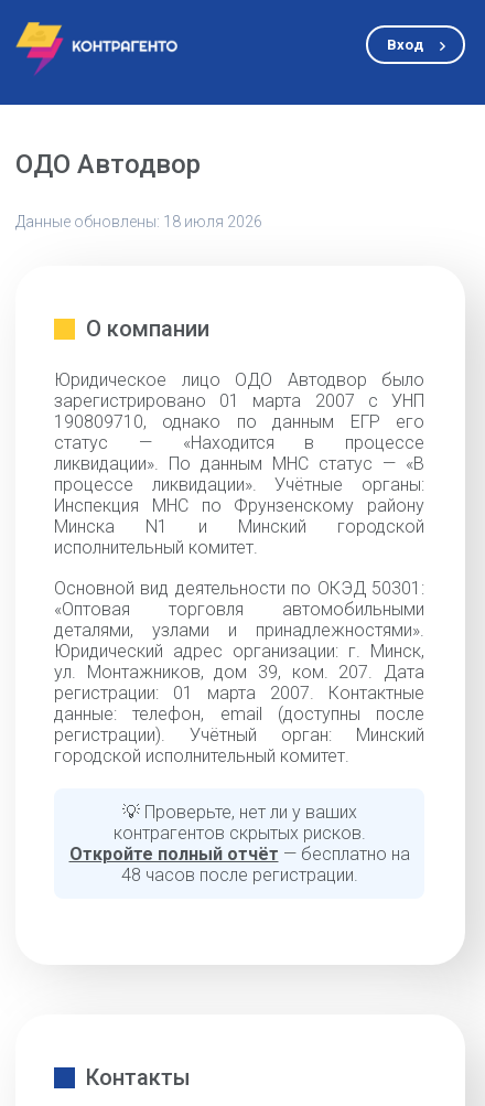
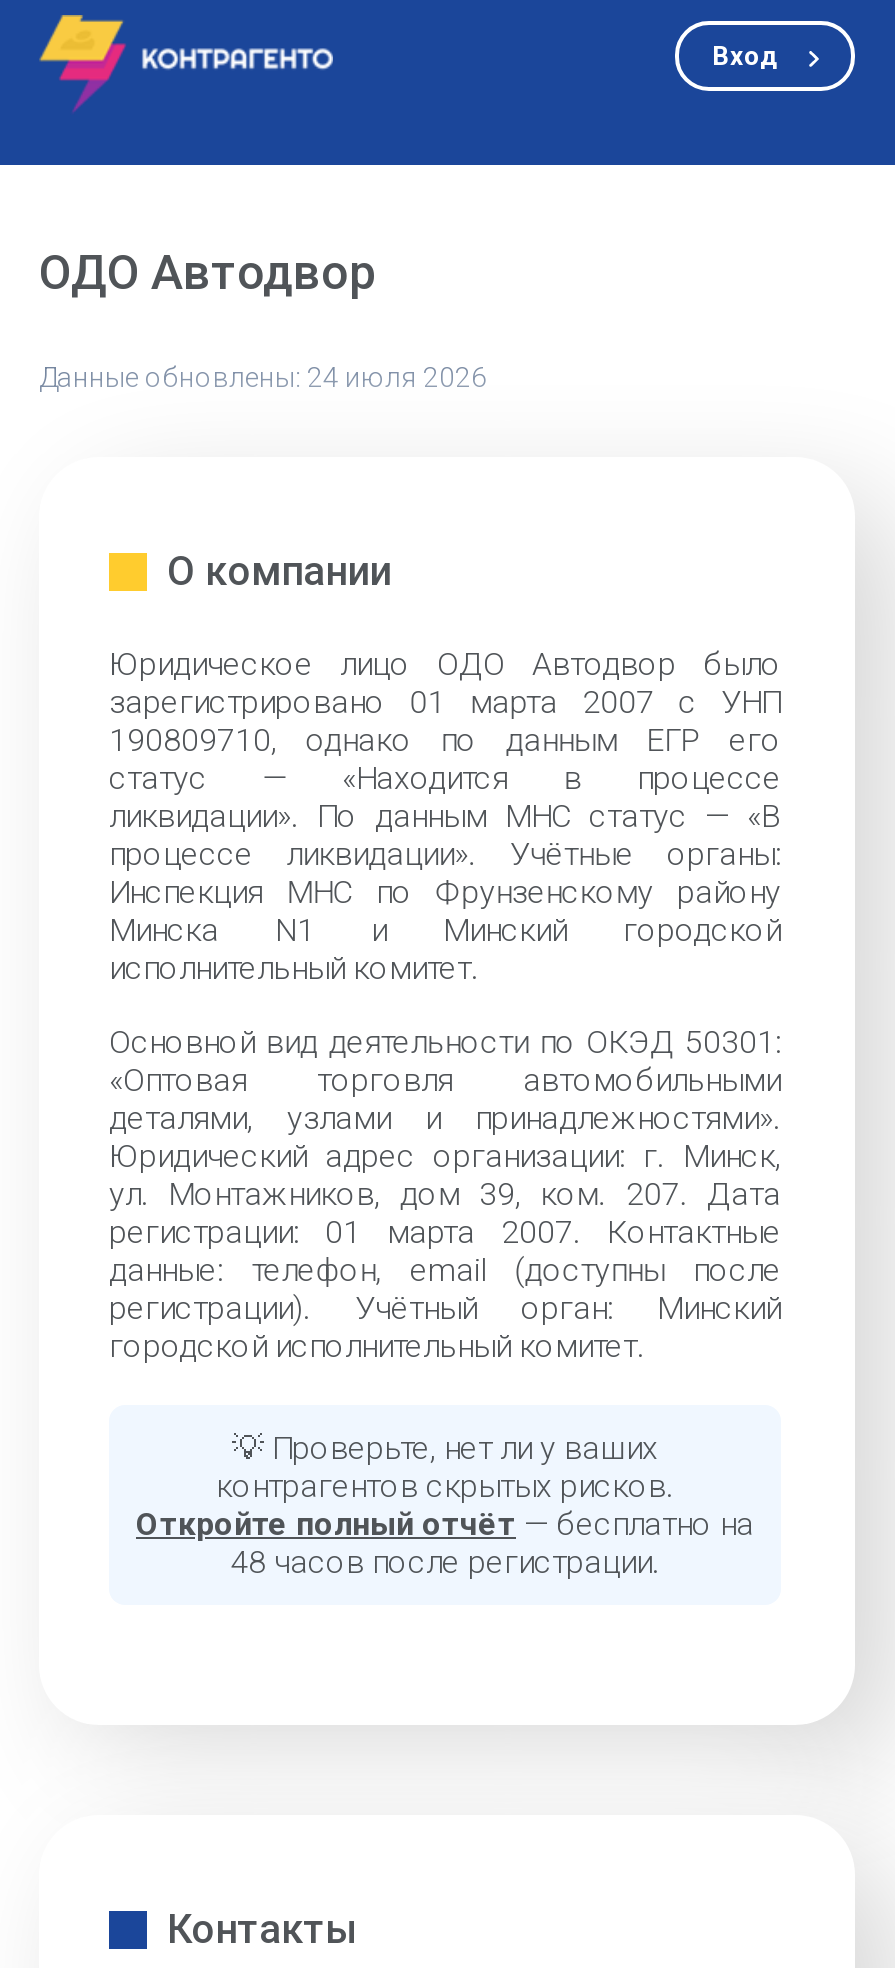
- Данные обновлены: 18 июля 2026
+ Данные обновлены: 24 июля 2026
